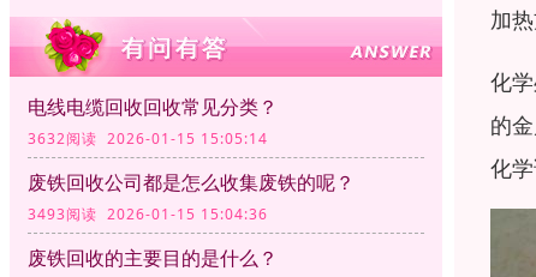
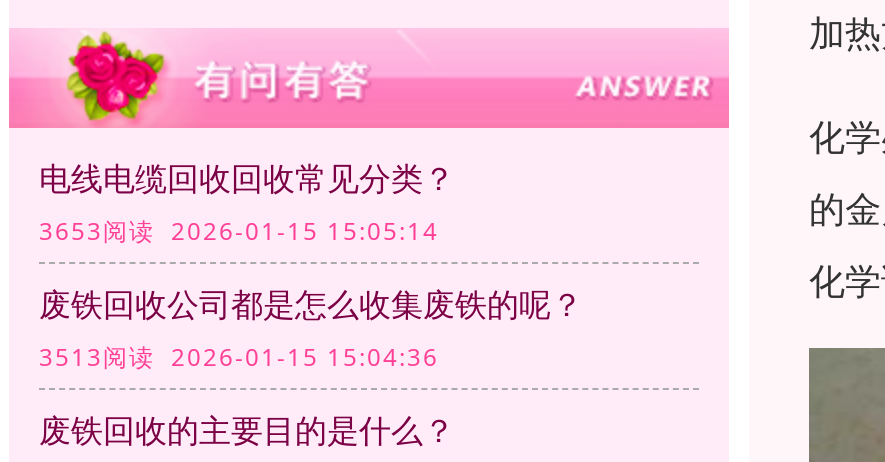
- 3632阅读 2026-01-15 15:05:14
+ 3653阅读 2026-01-15 15:05:14

- 3493阅读 2026-01-15 15:04:36
+ 3513阅读 2026-01-15 15:04:36
